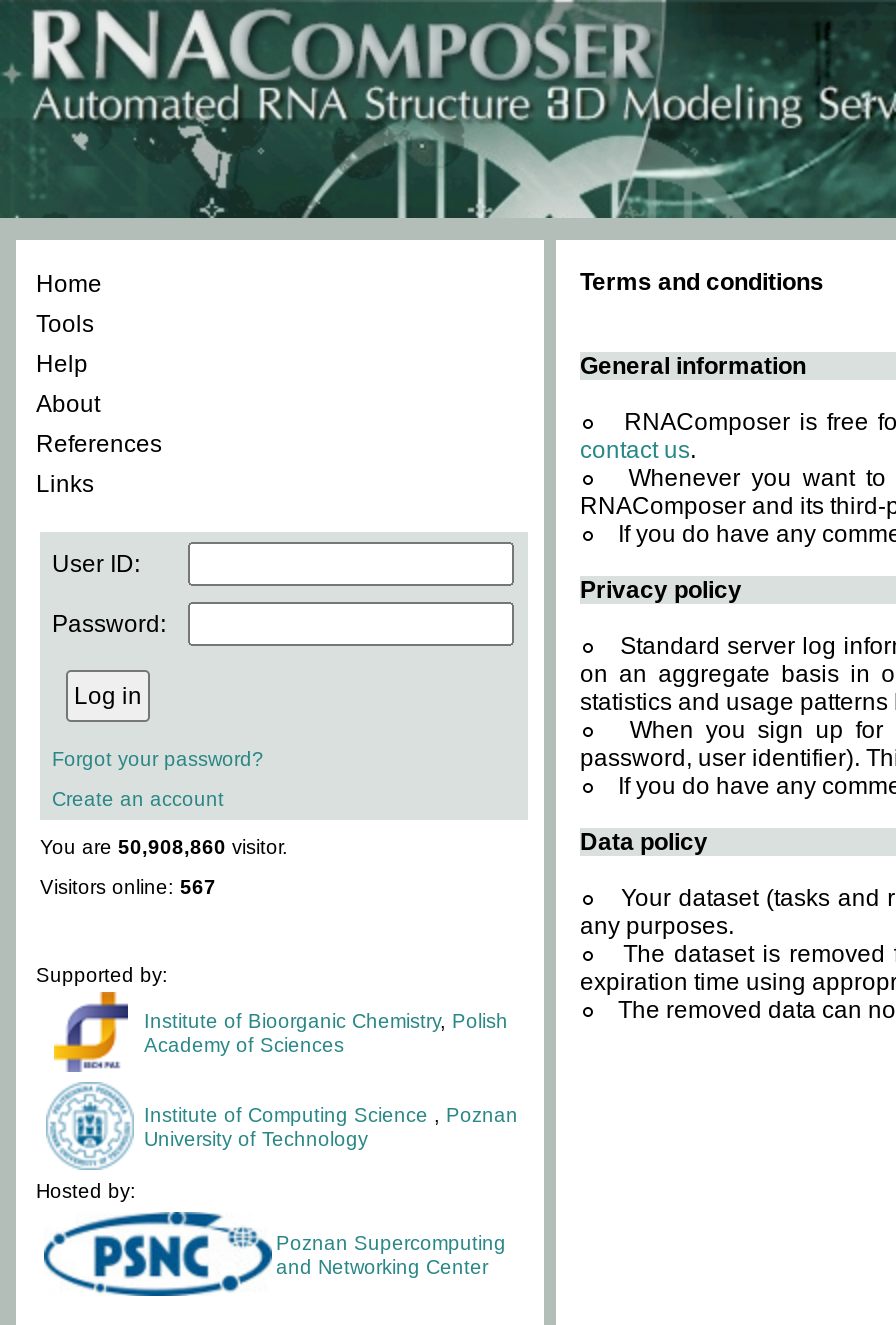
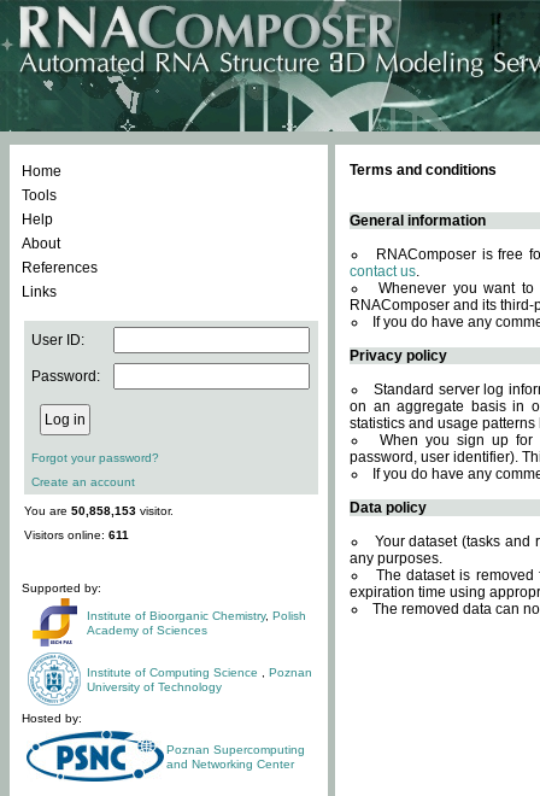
- You are 50,908,860 visitor.
+ You are 50,858,153 visitor.

- Visitors online: 567
+ Visitors online: 611
